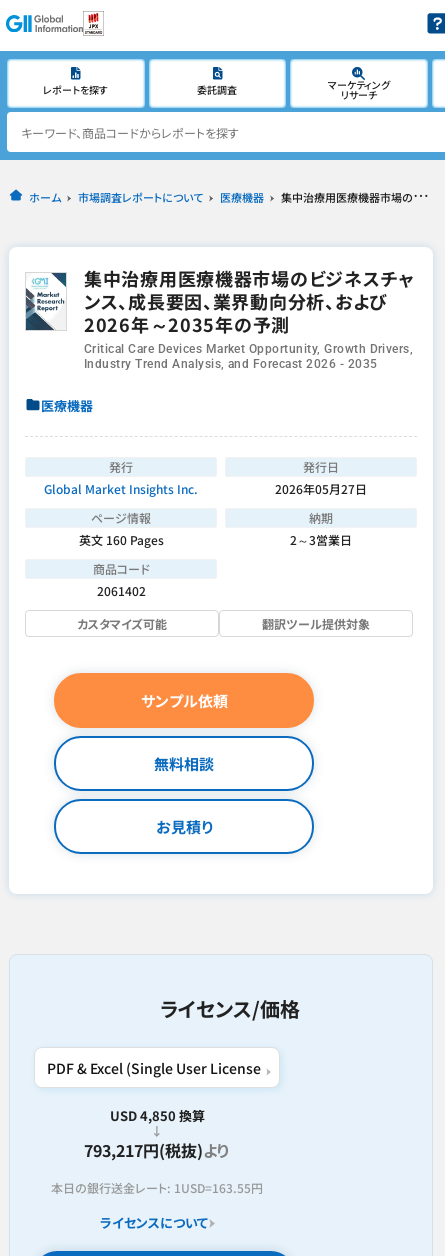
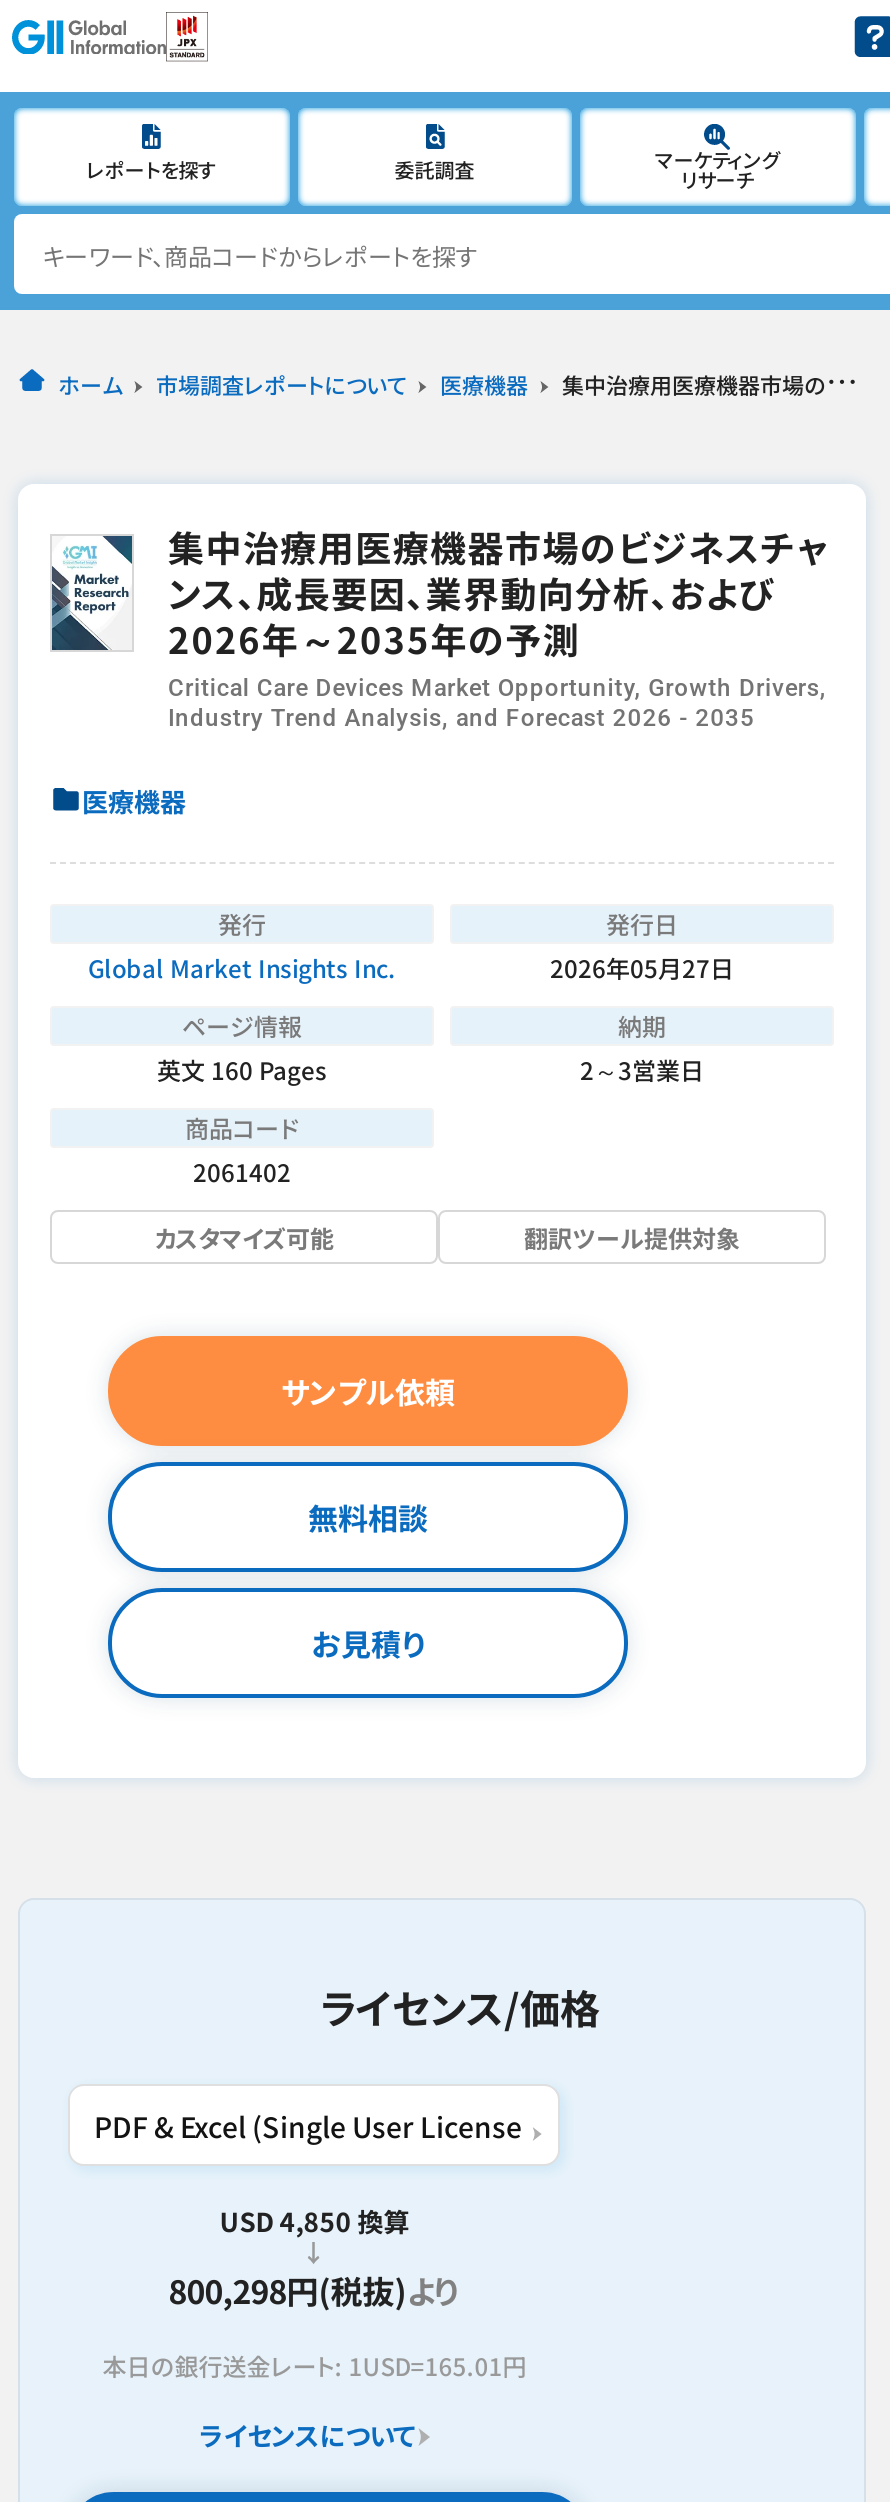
- 793,217円(税抜)より
+ 800,298円(税抜)より

- 本日の銀行送金レート: 1USD=163.55円
+ 本日の銀行送金レート: 1USD=165.01円
